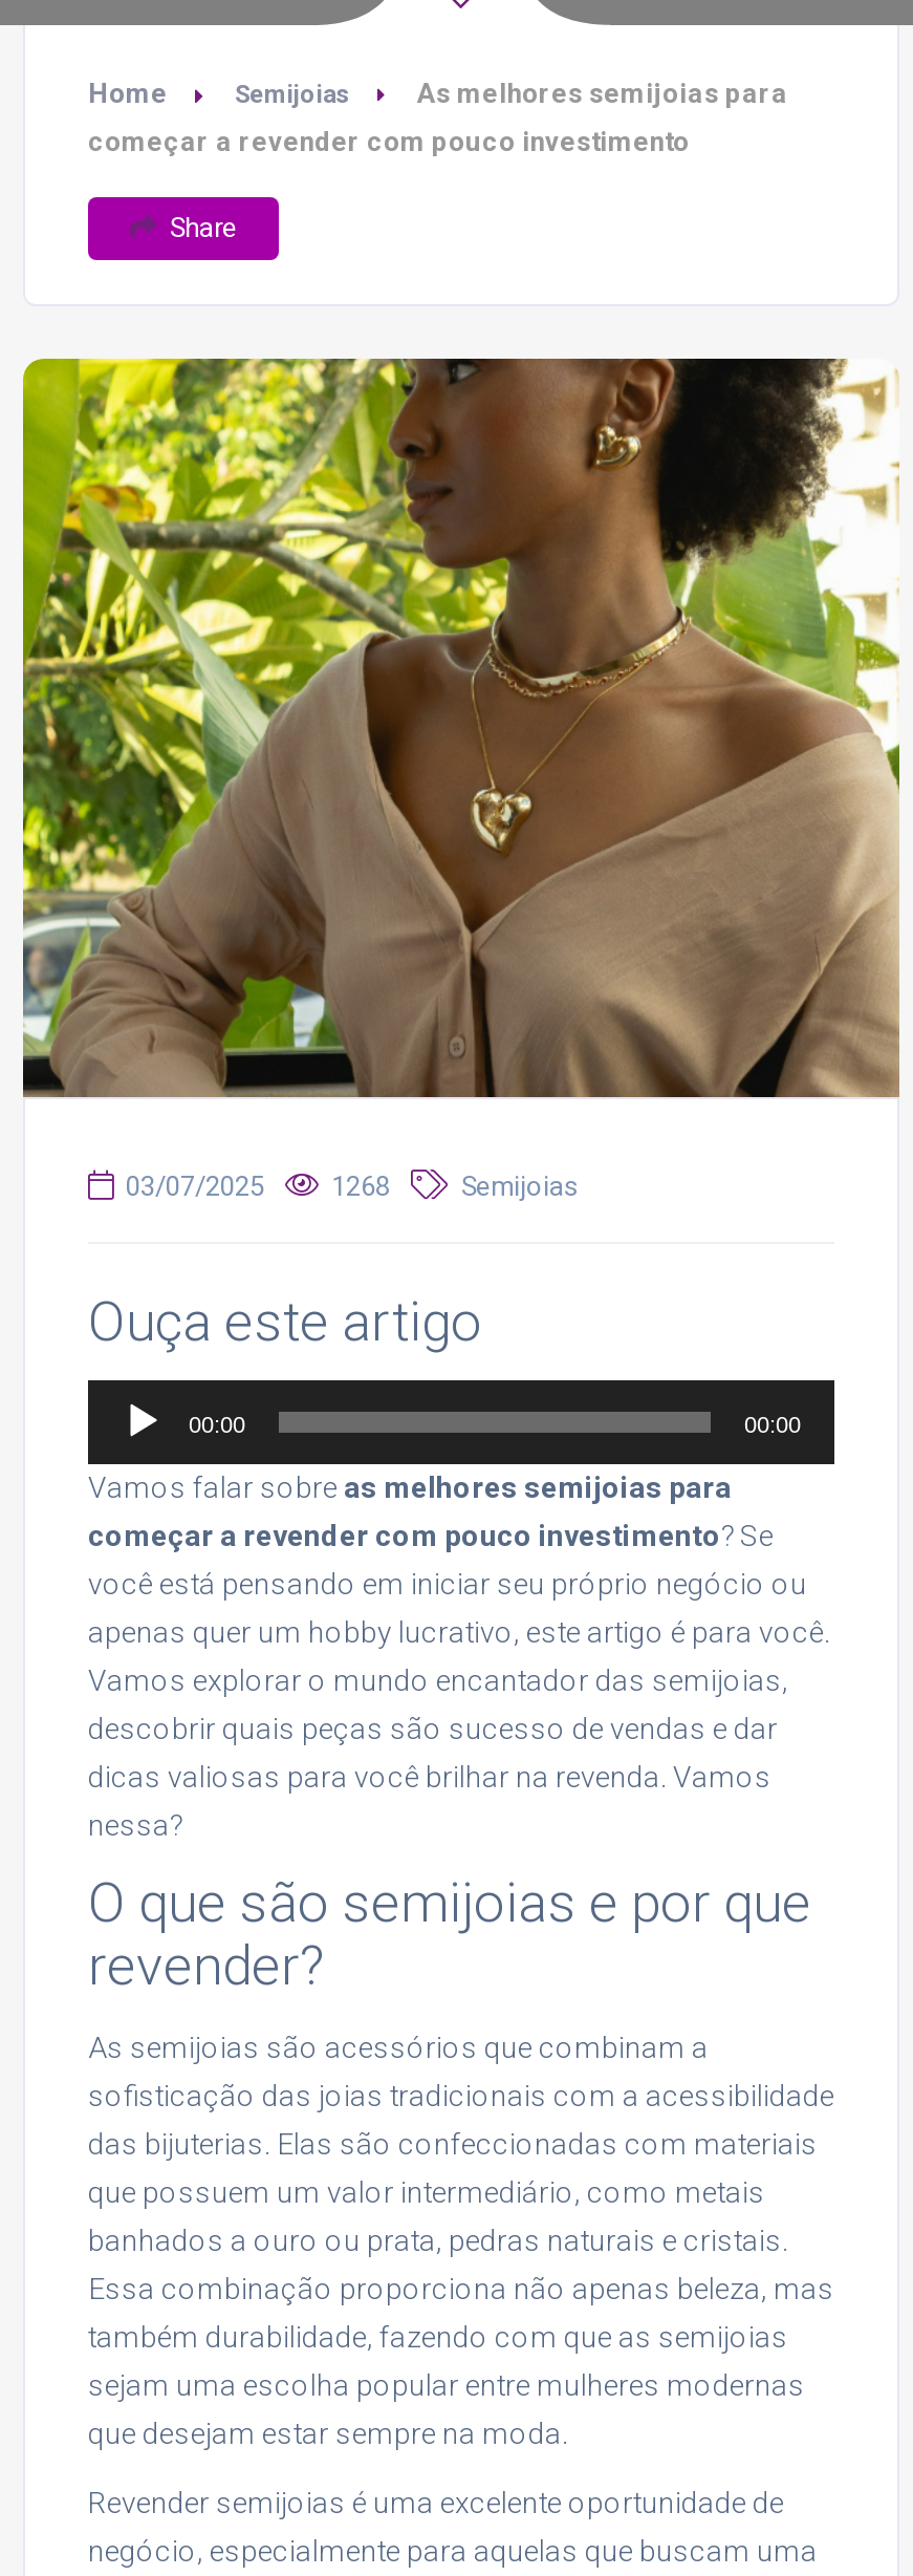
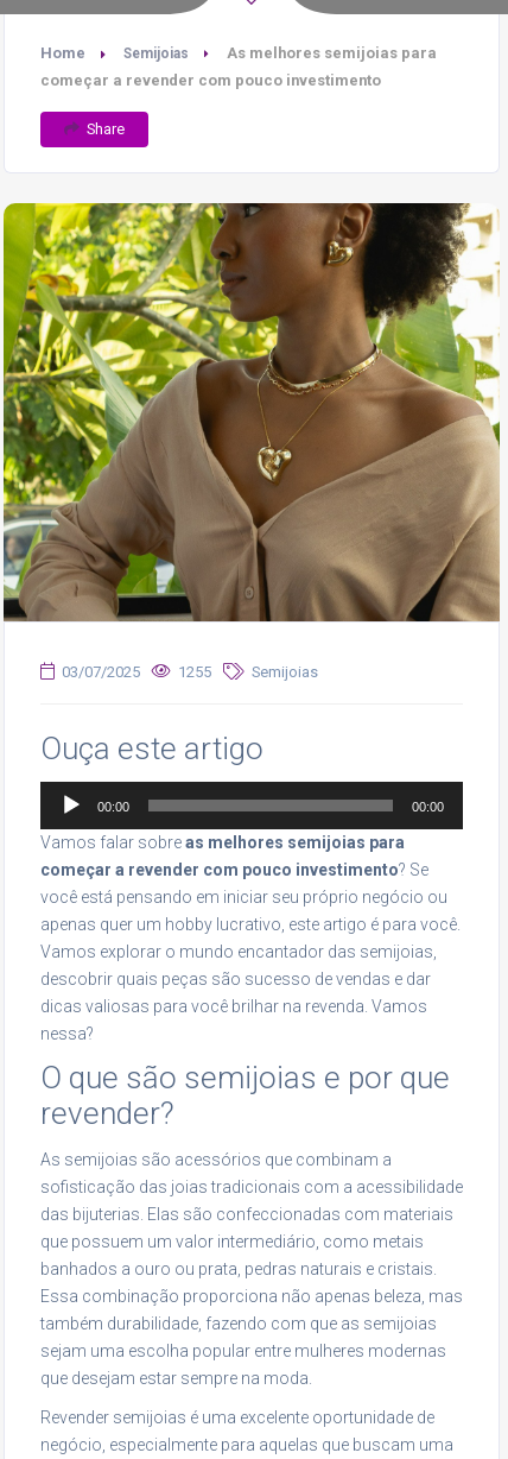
- 1268
+ 1255
